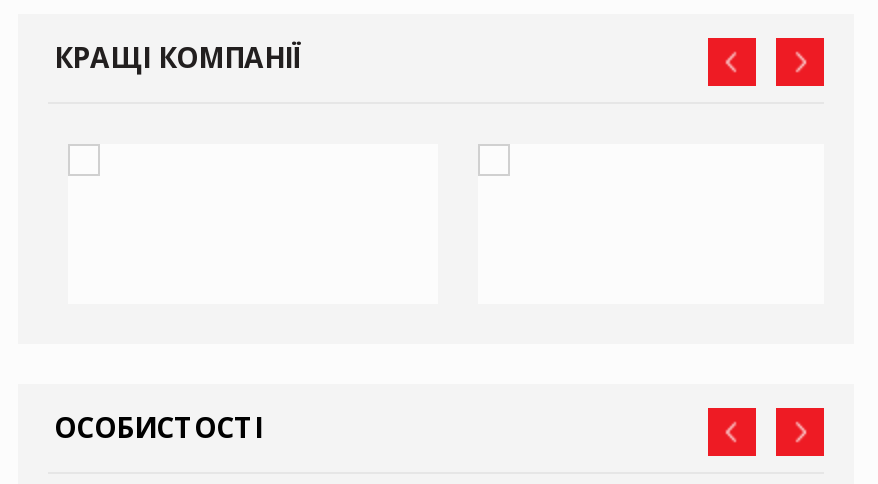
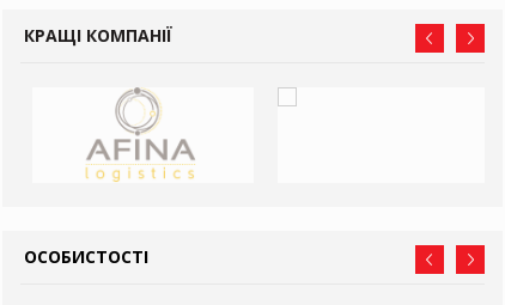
+ [image]
